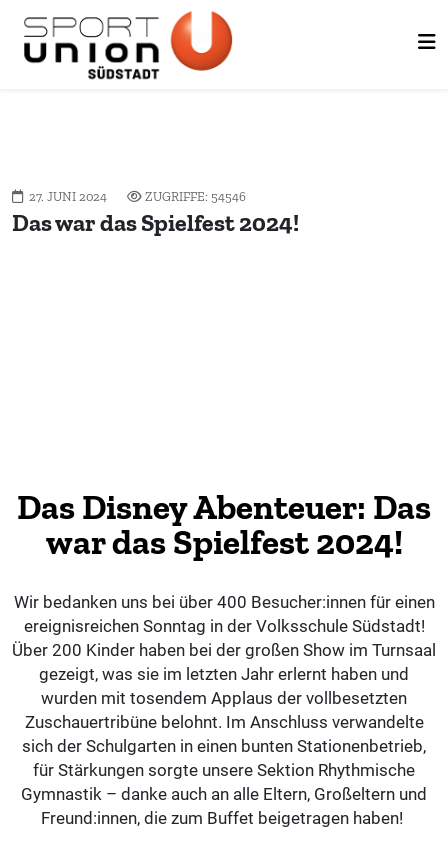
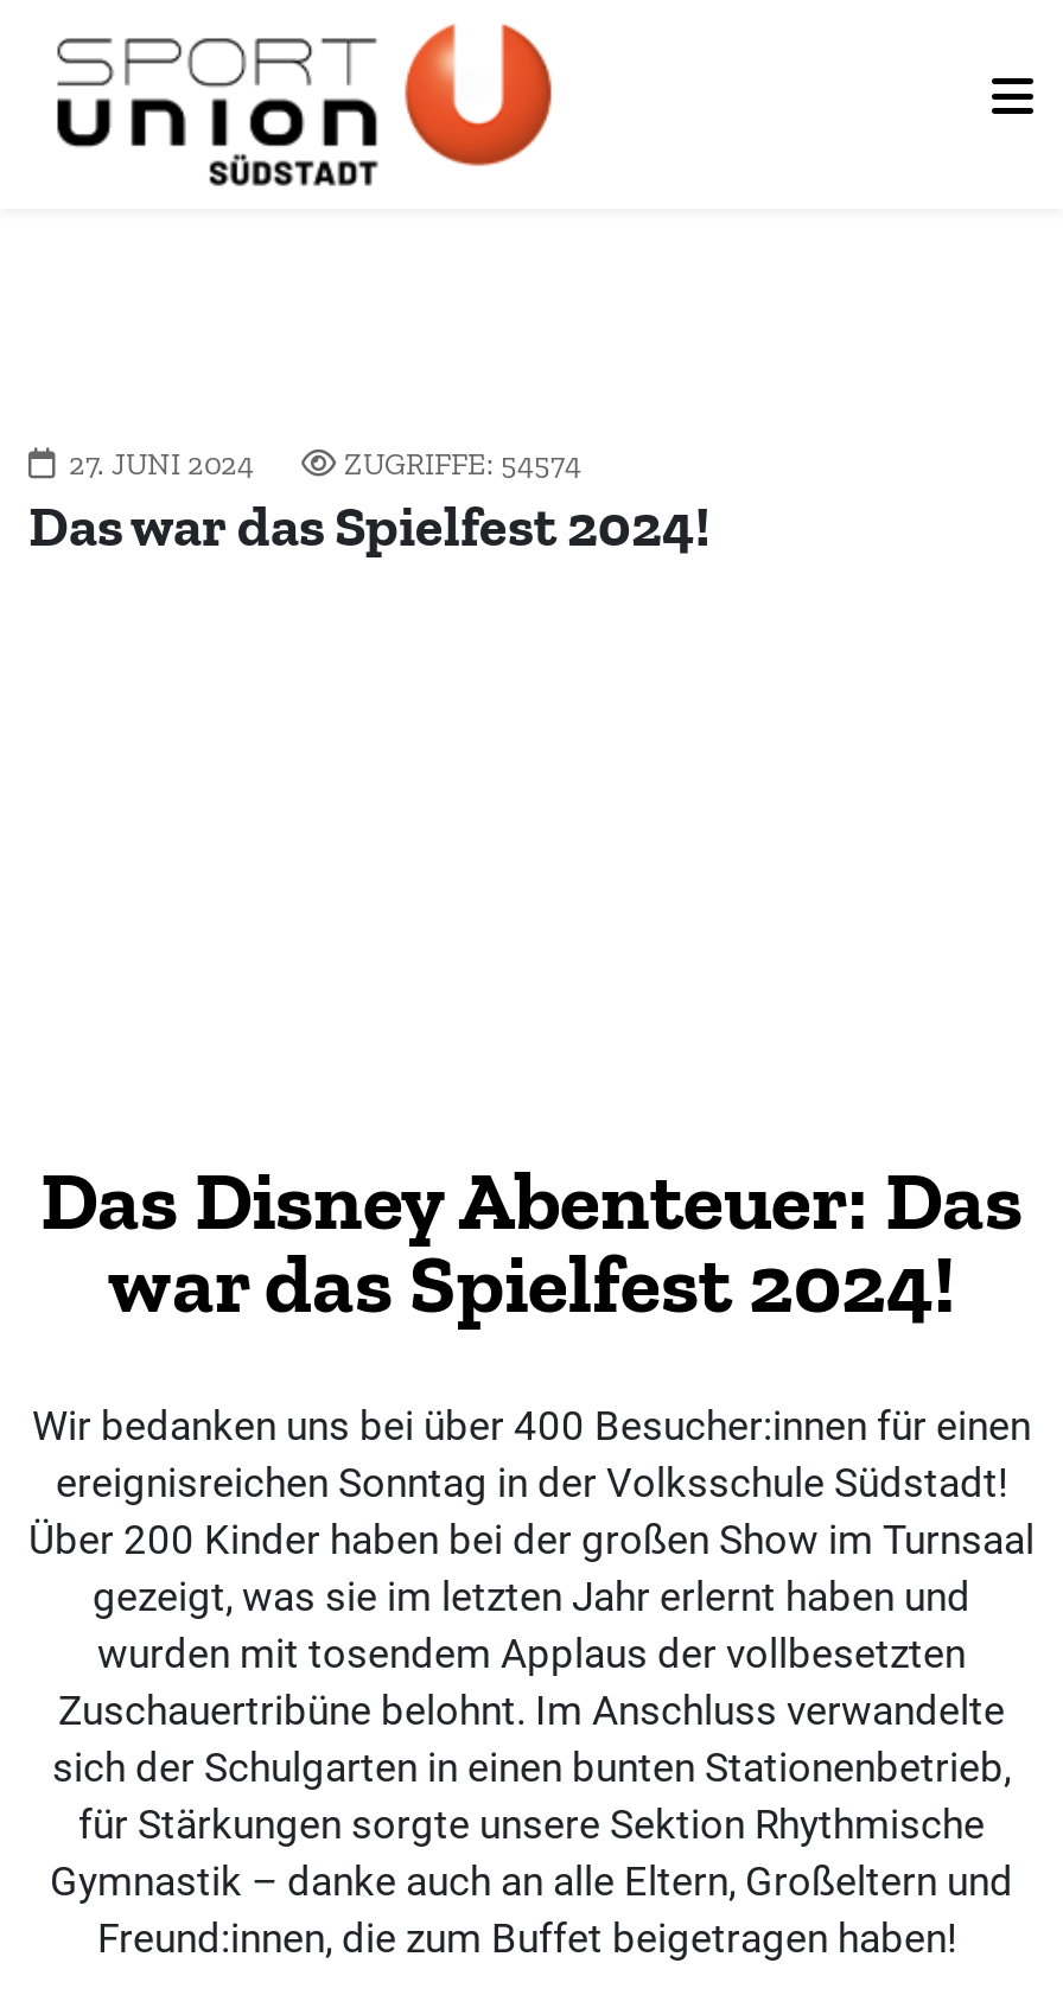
- ZUGRIFFE: 54546
+ ZUGRIFFE: 54574
